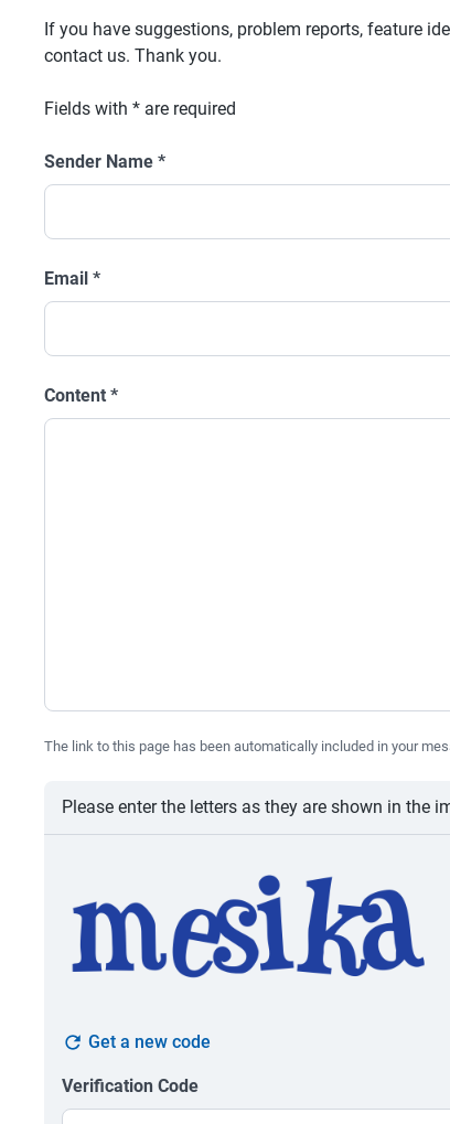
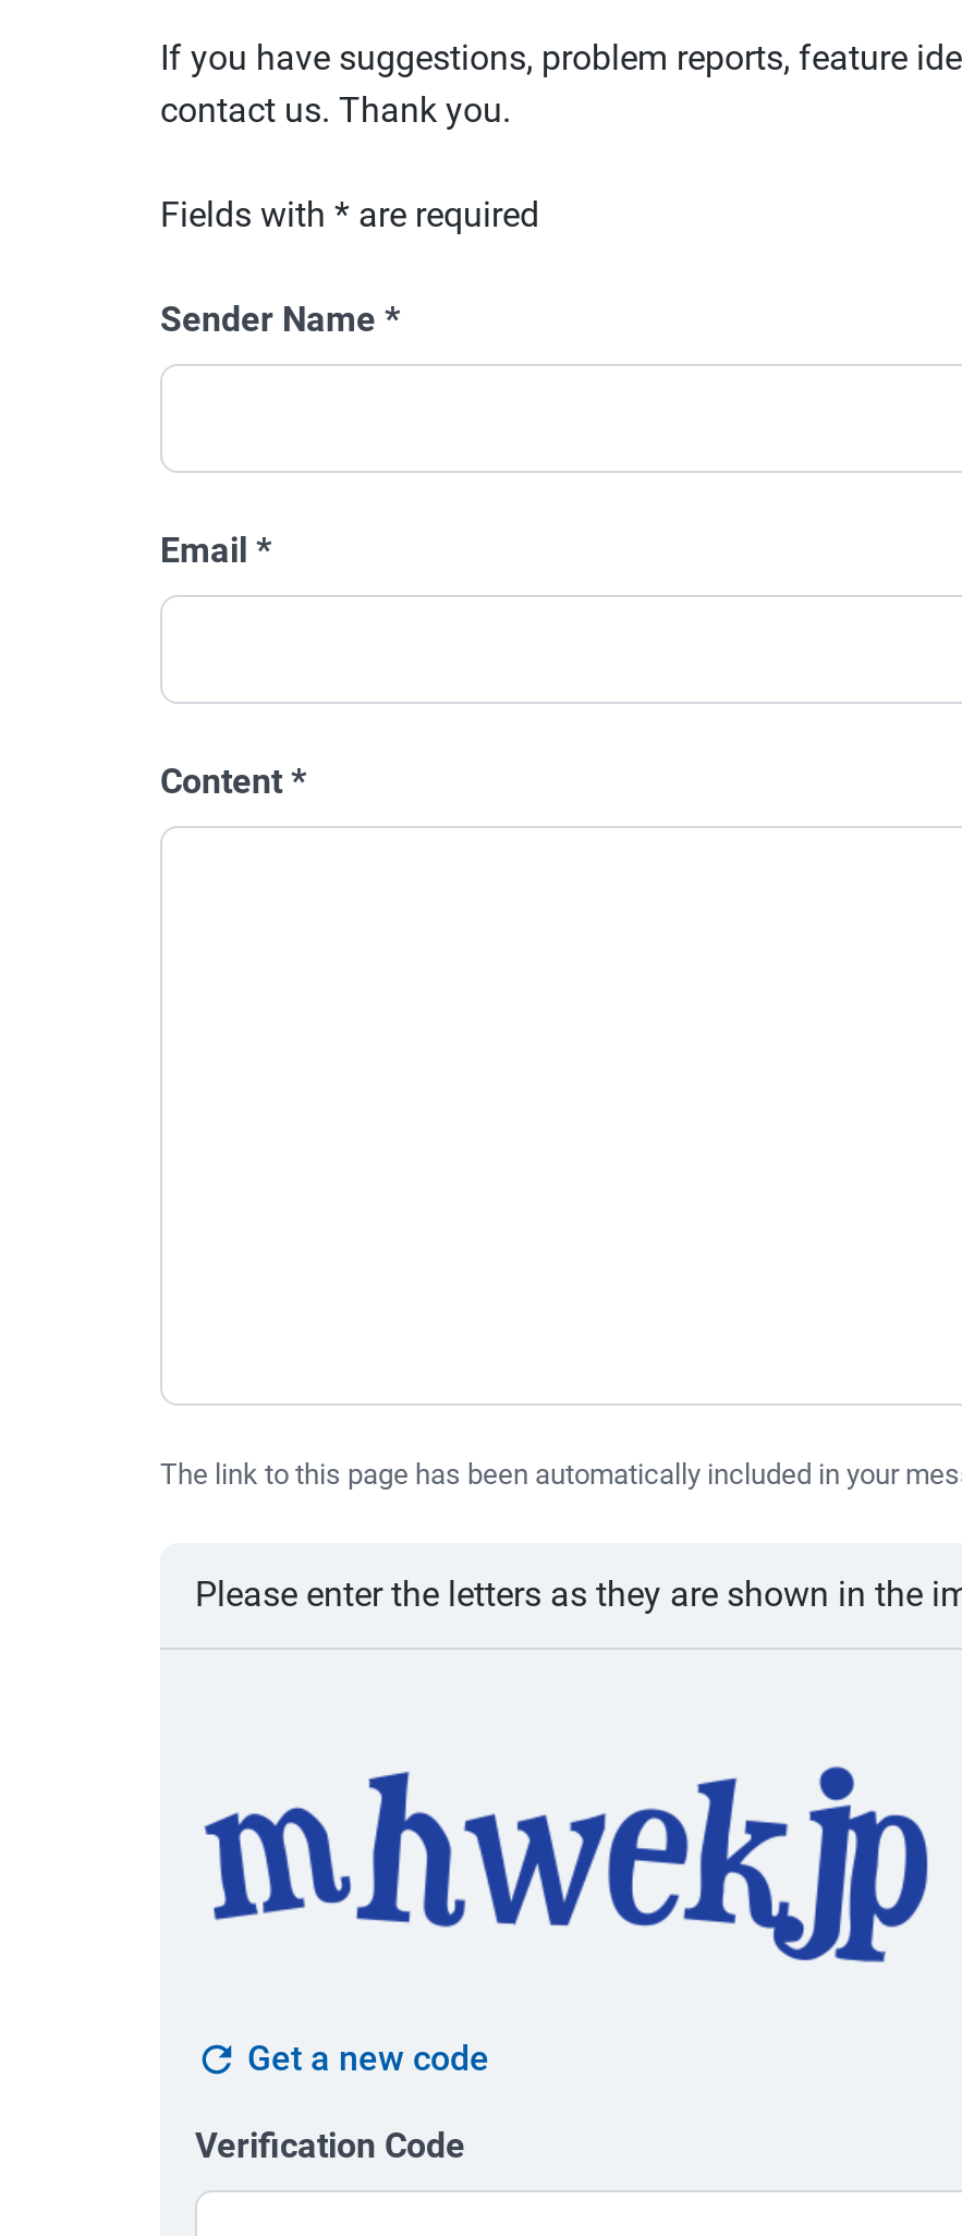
- [image]
+ [image]
